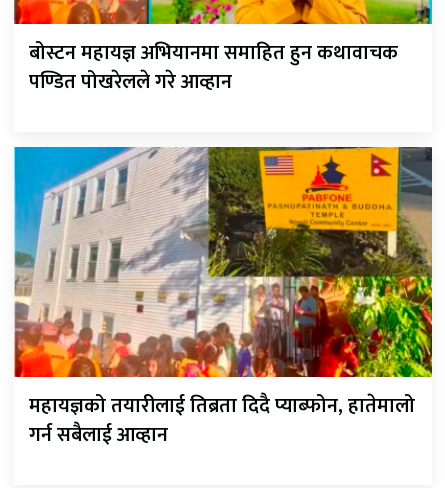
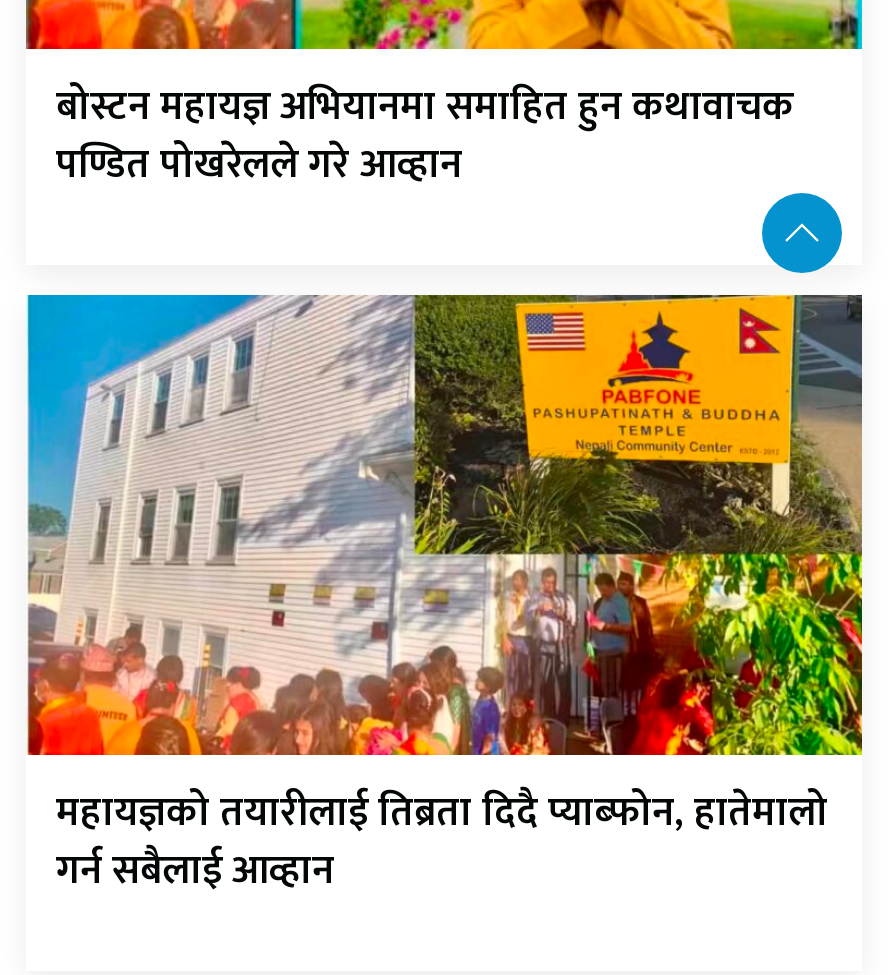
+ [image]
